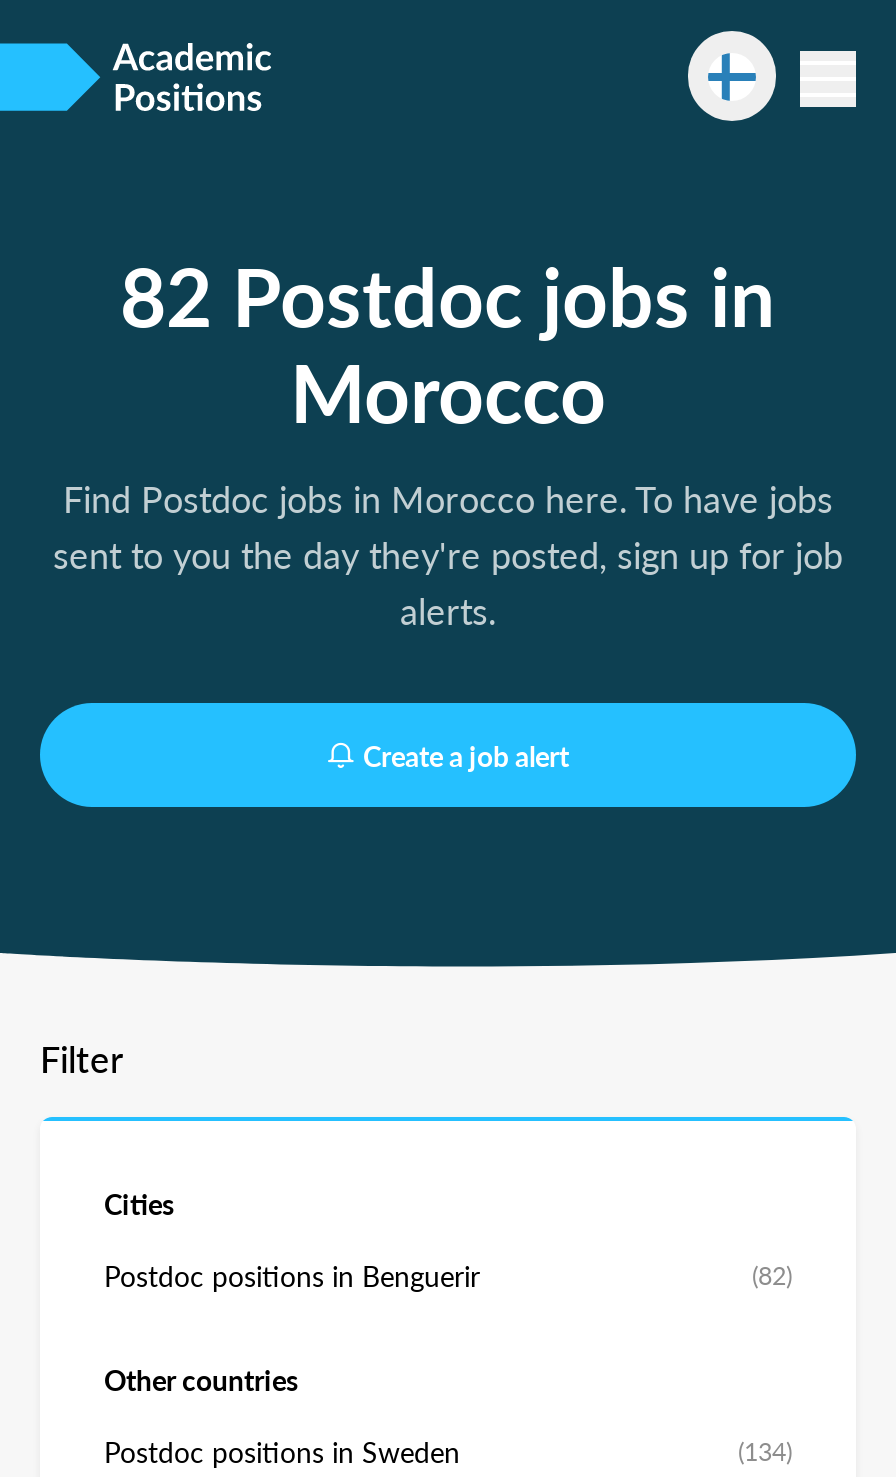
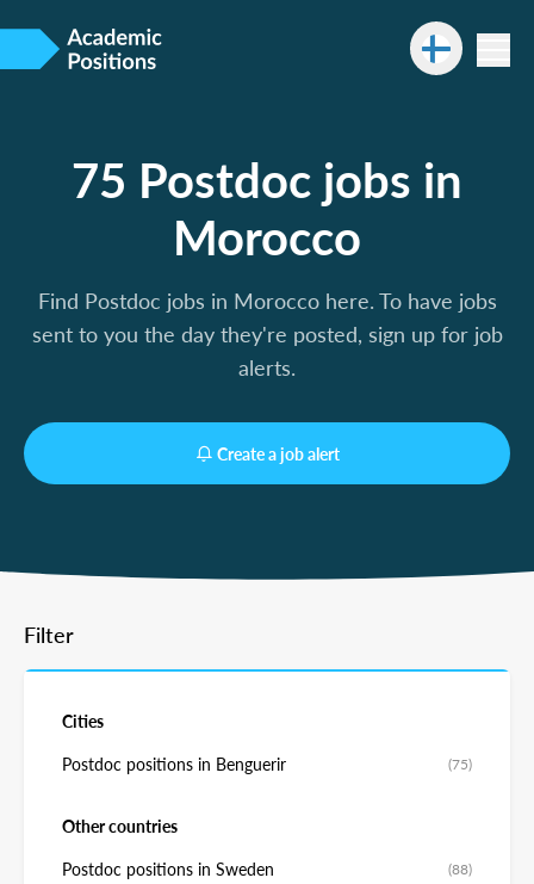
- 82 Postdoc jobs in
+ 75 Postdoc jobs in

- (82)
+ (75)

- (134)
+ (88)
